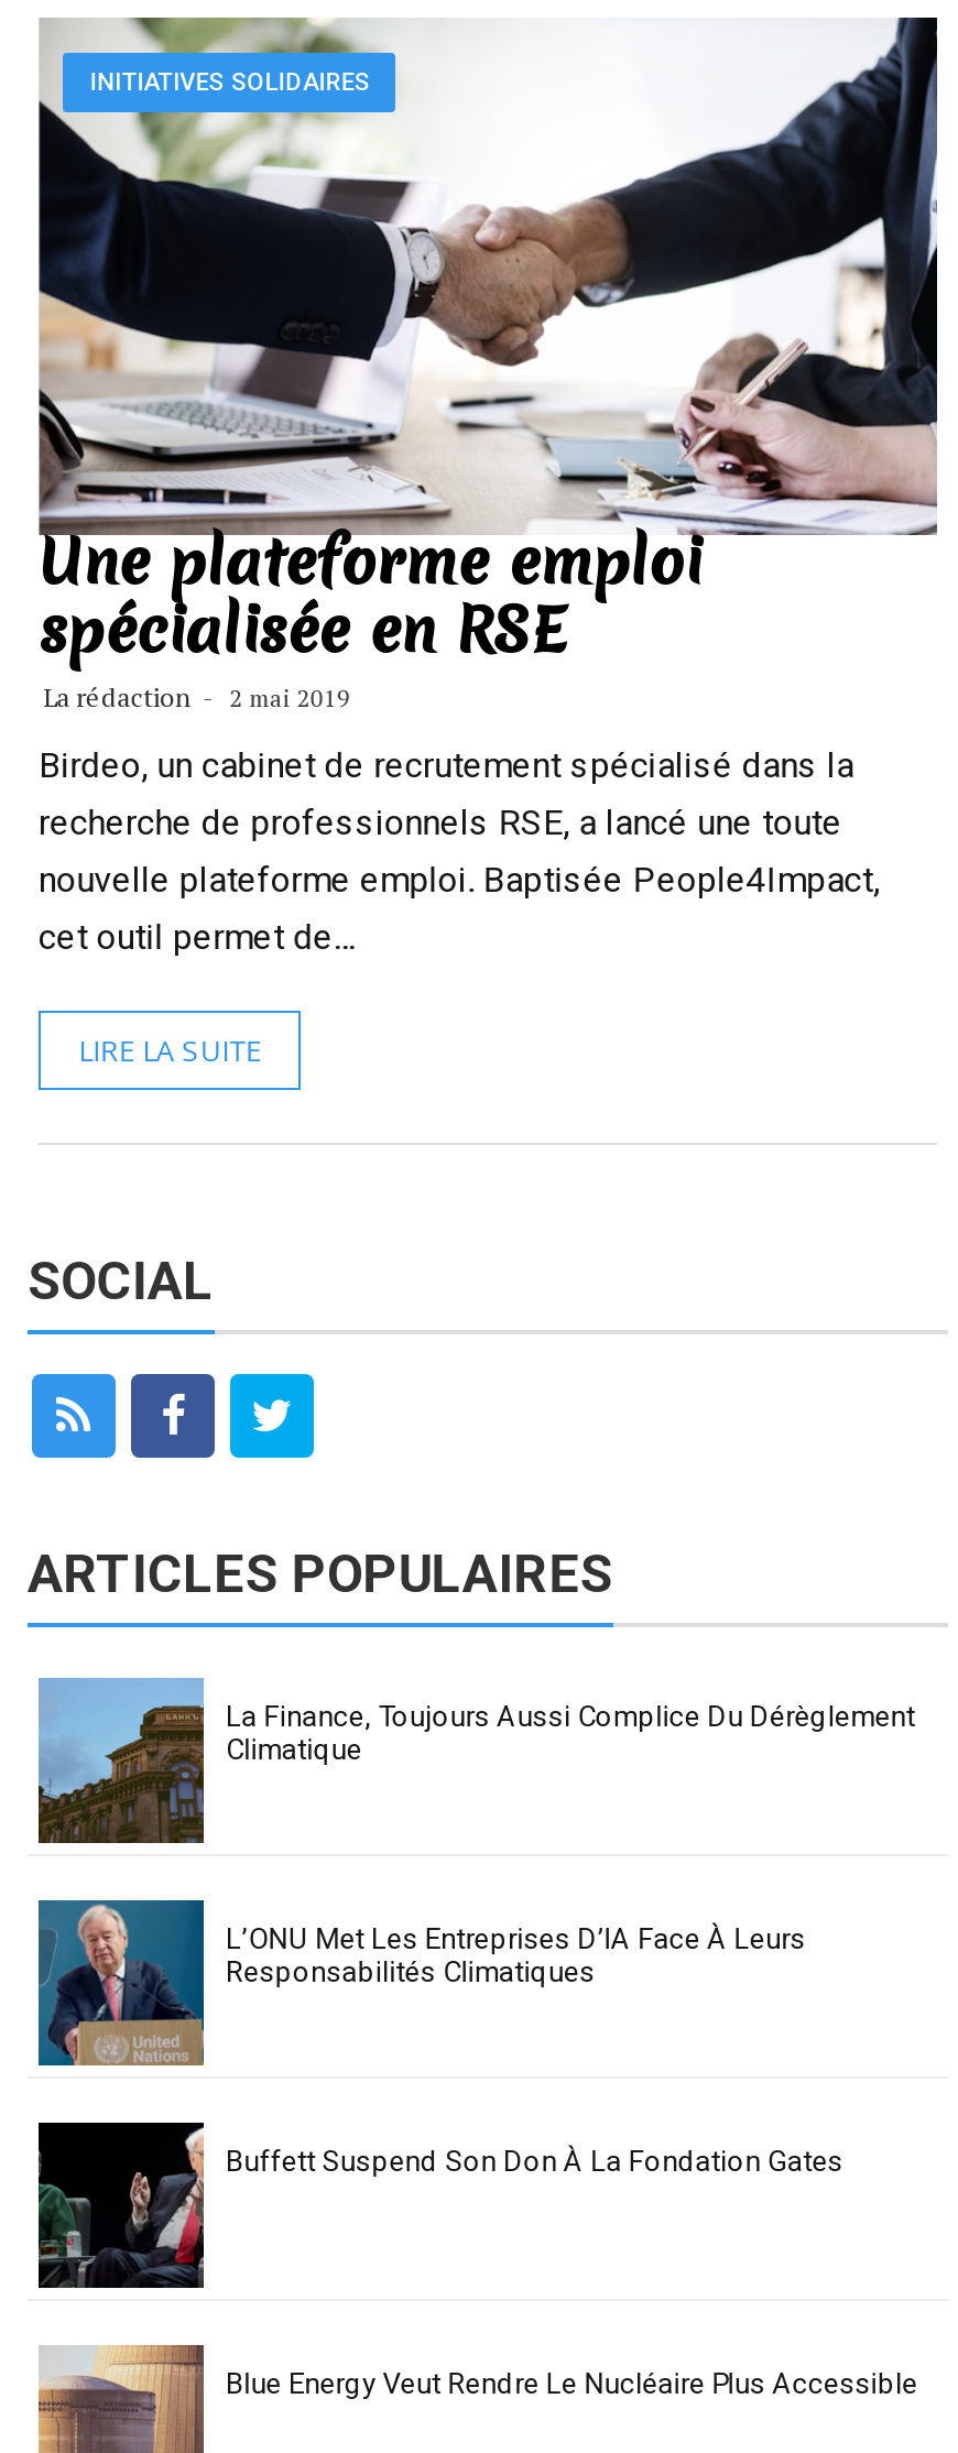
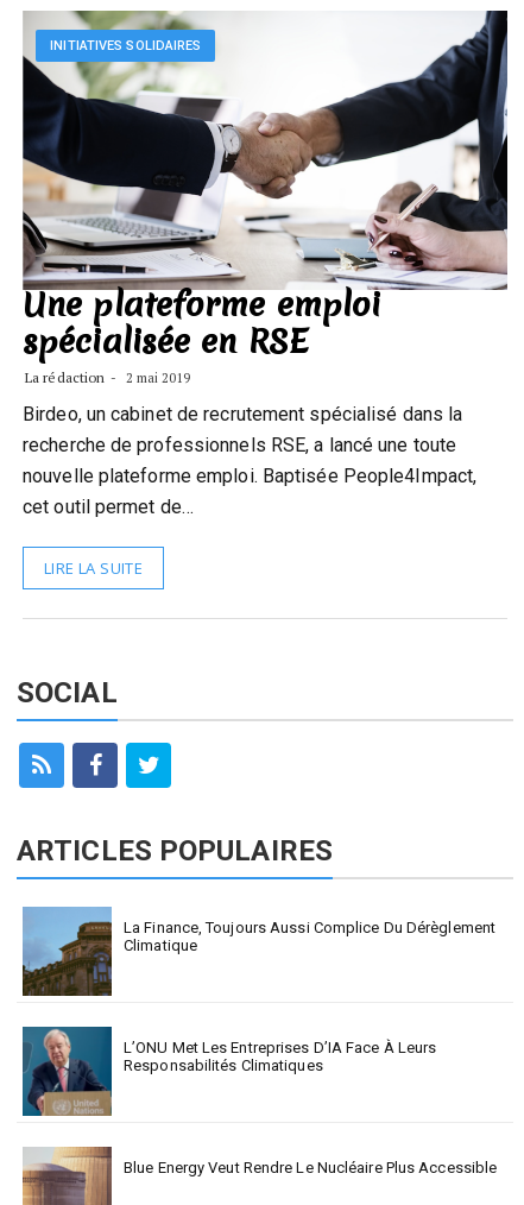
- [image]
- Buffett Suspend Son Don À La Fondation Gates
